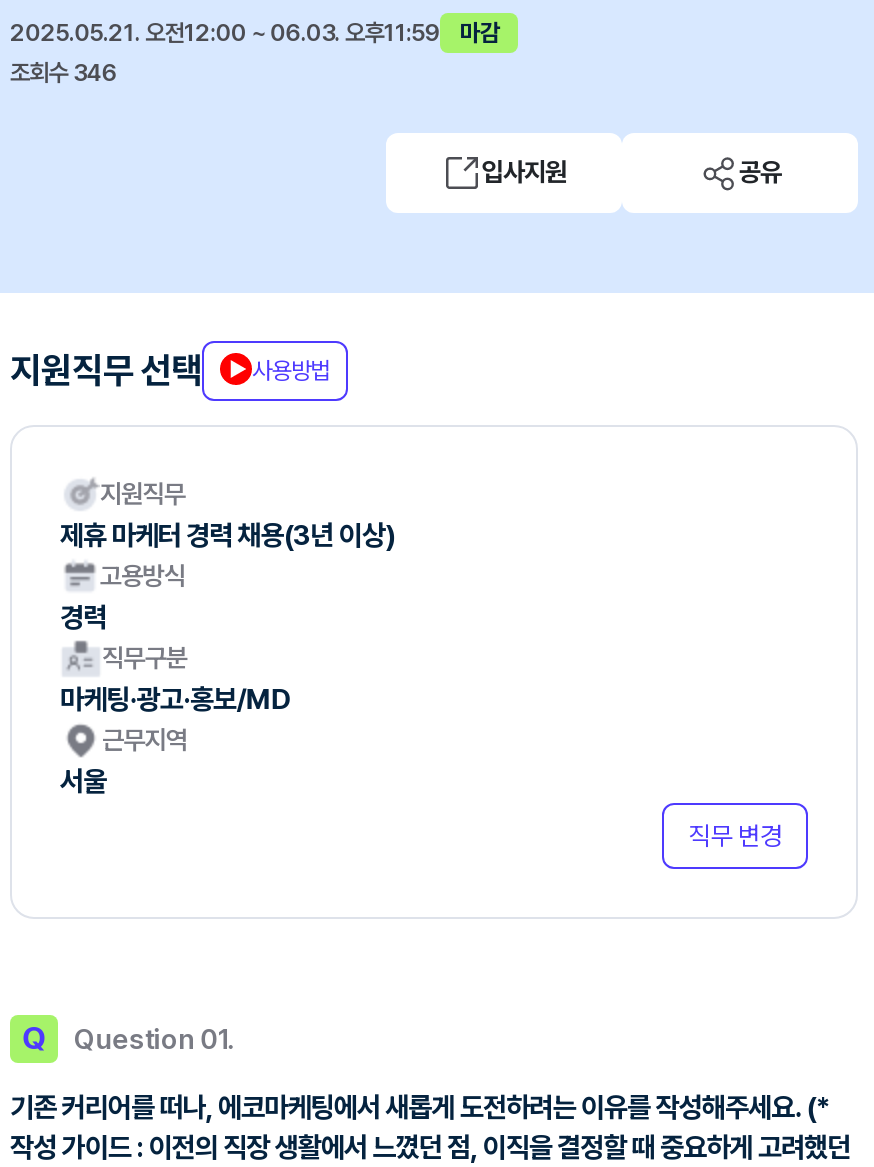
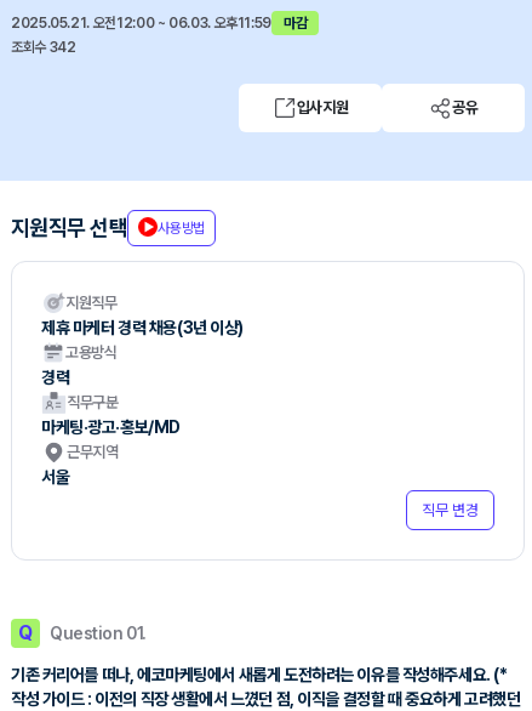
- 조회수 346
+ 조회수 342
